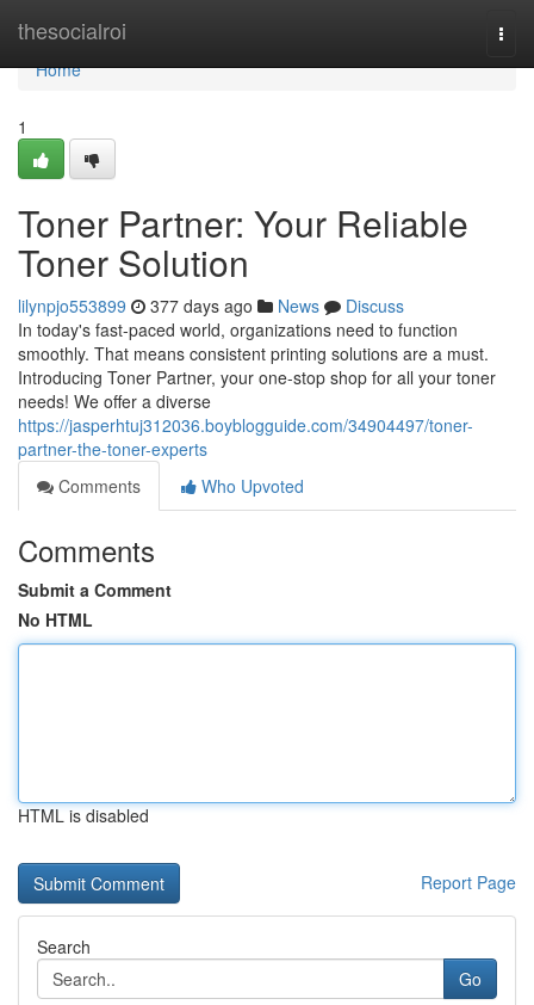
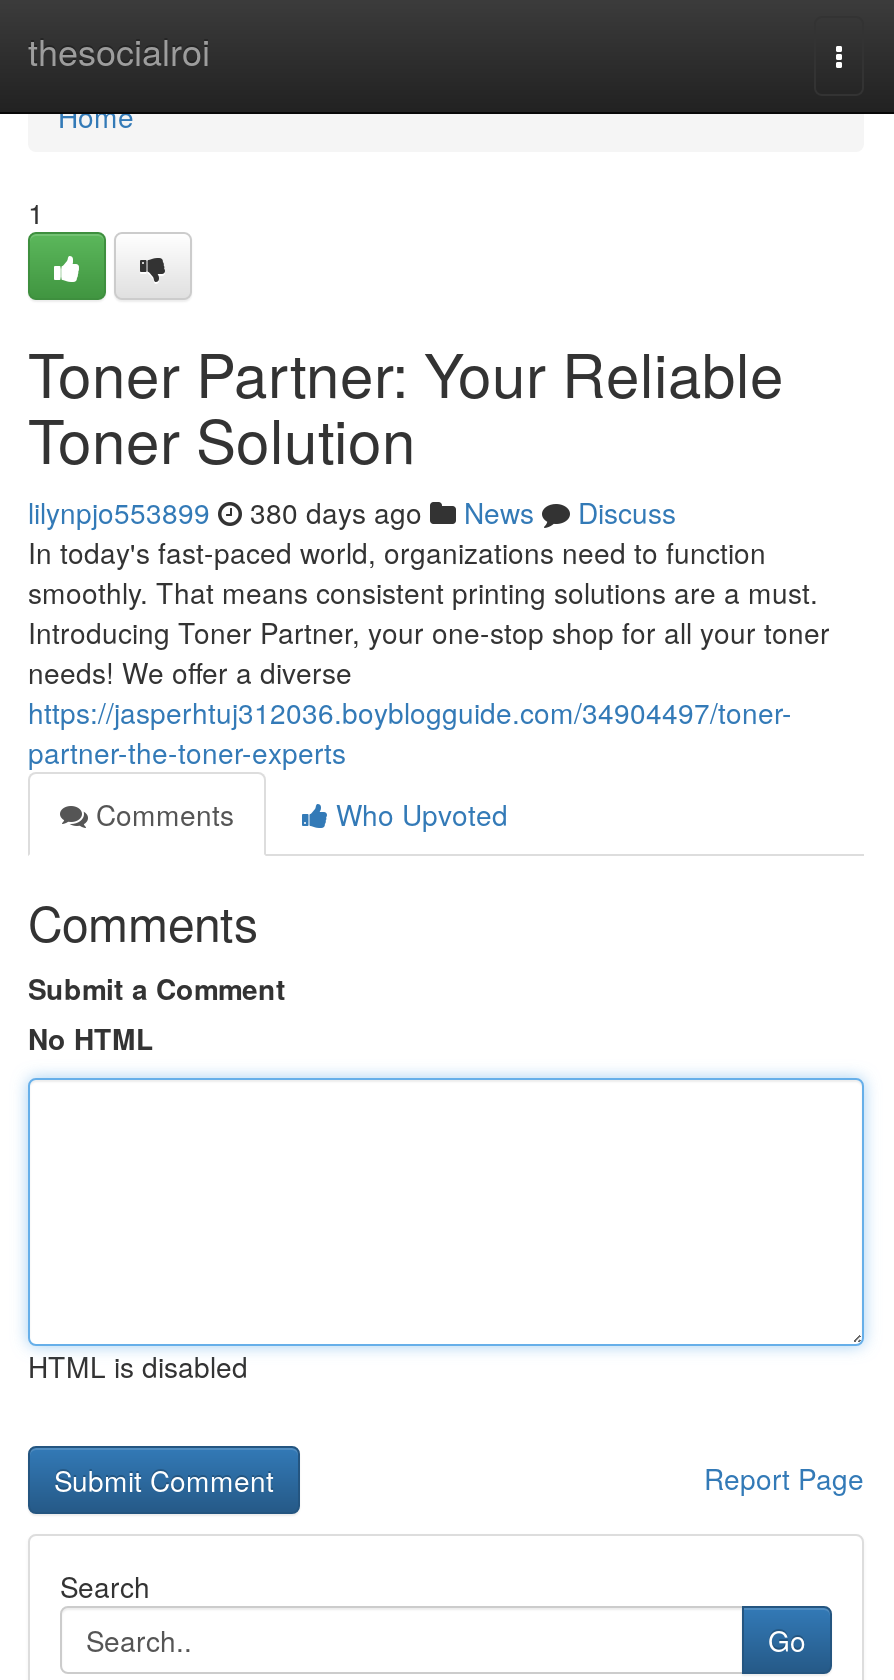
- lilynpjo553899 377 days ago News Discuss
+ lilynpjo553899 380 days ago News Discuss
